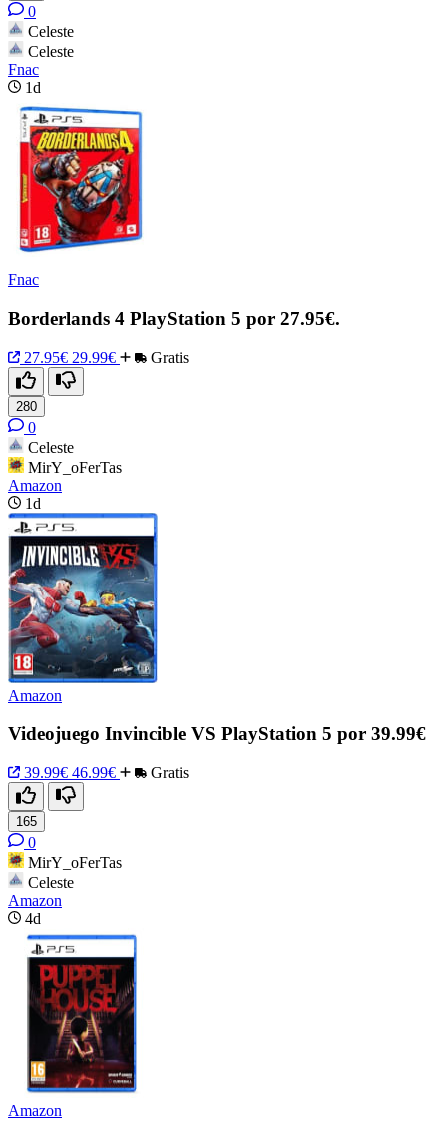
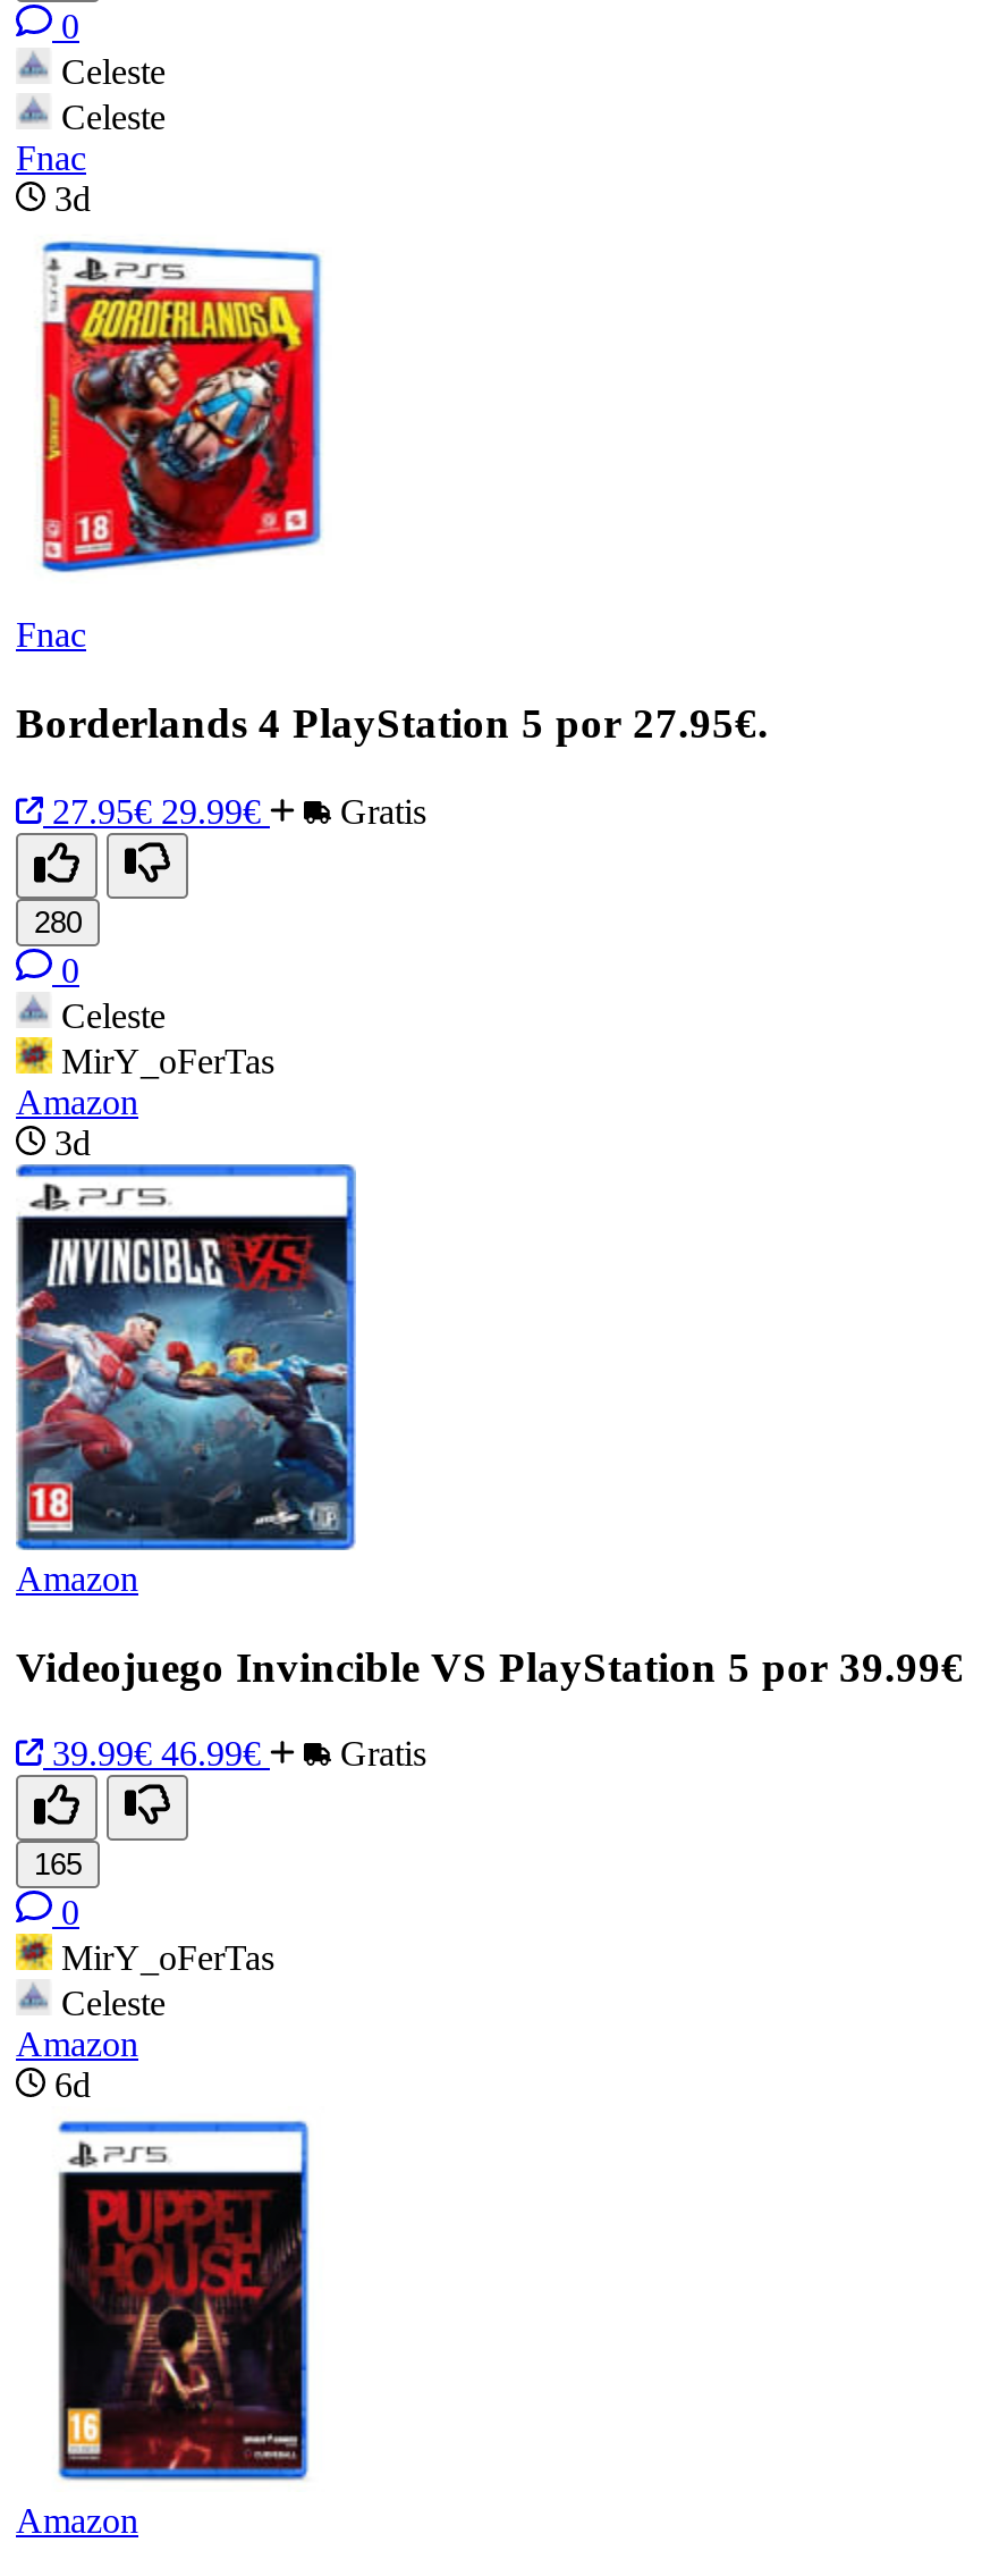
- 1d
+ 3d

- 1d
+ 3d

- 4d
+ 6d
